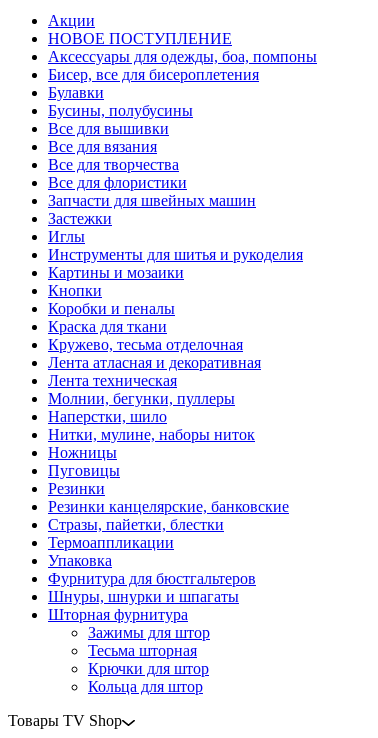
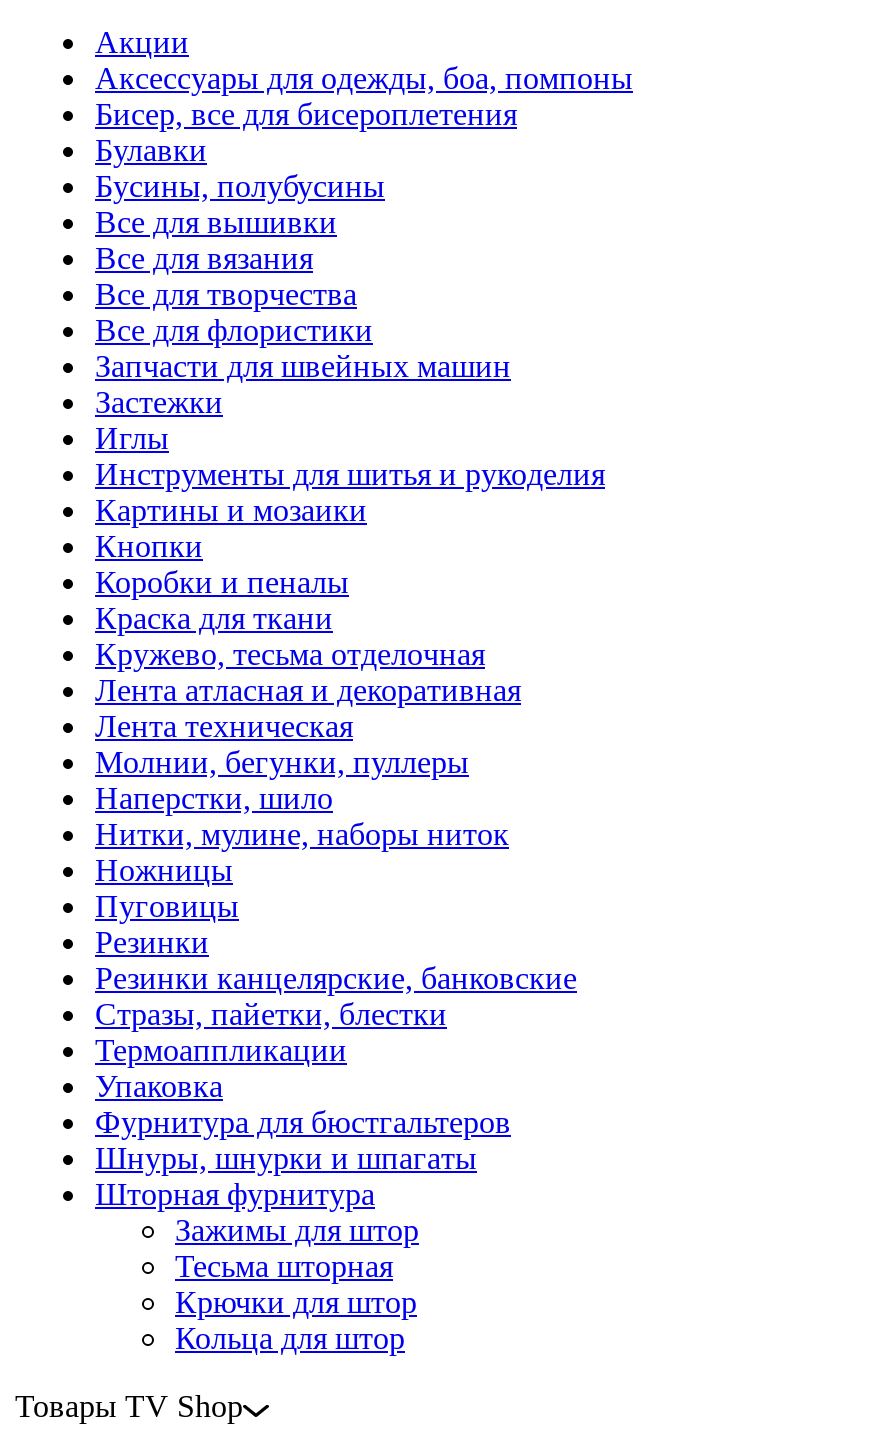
- НОВОЕ ПОСТУПЛЕНИЕ
